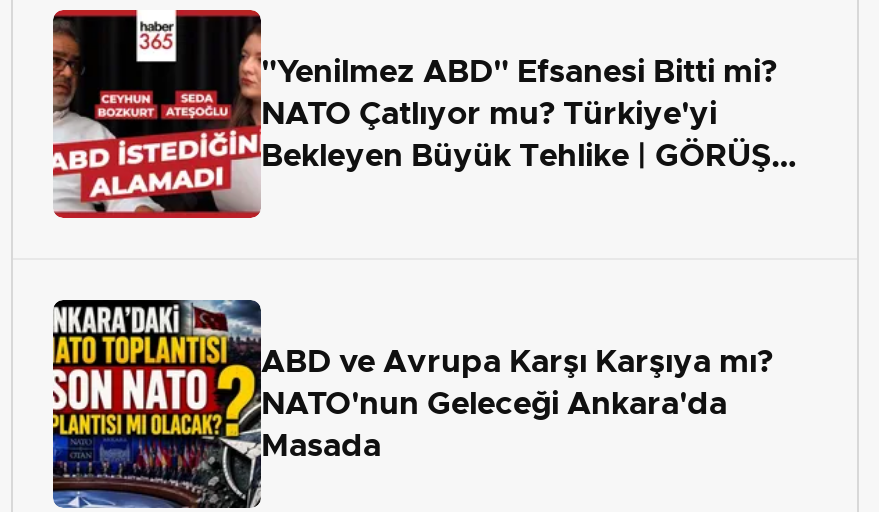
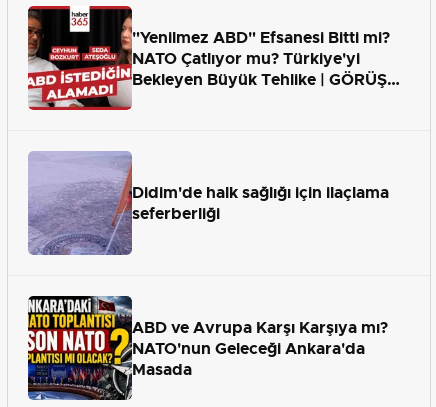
+ [image]
+ Didim'de halk sağlığı için ilaçlama
+ seferberliği
